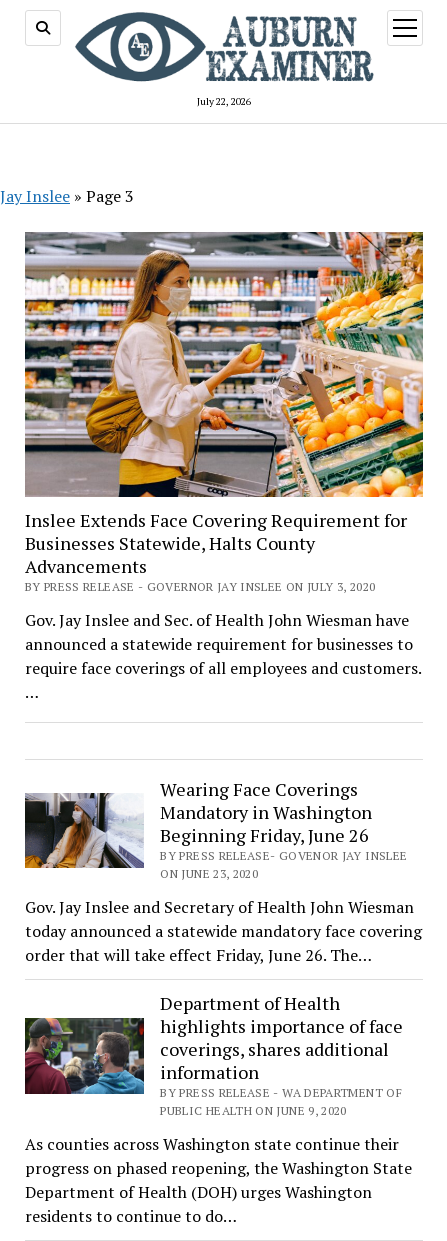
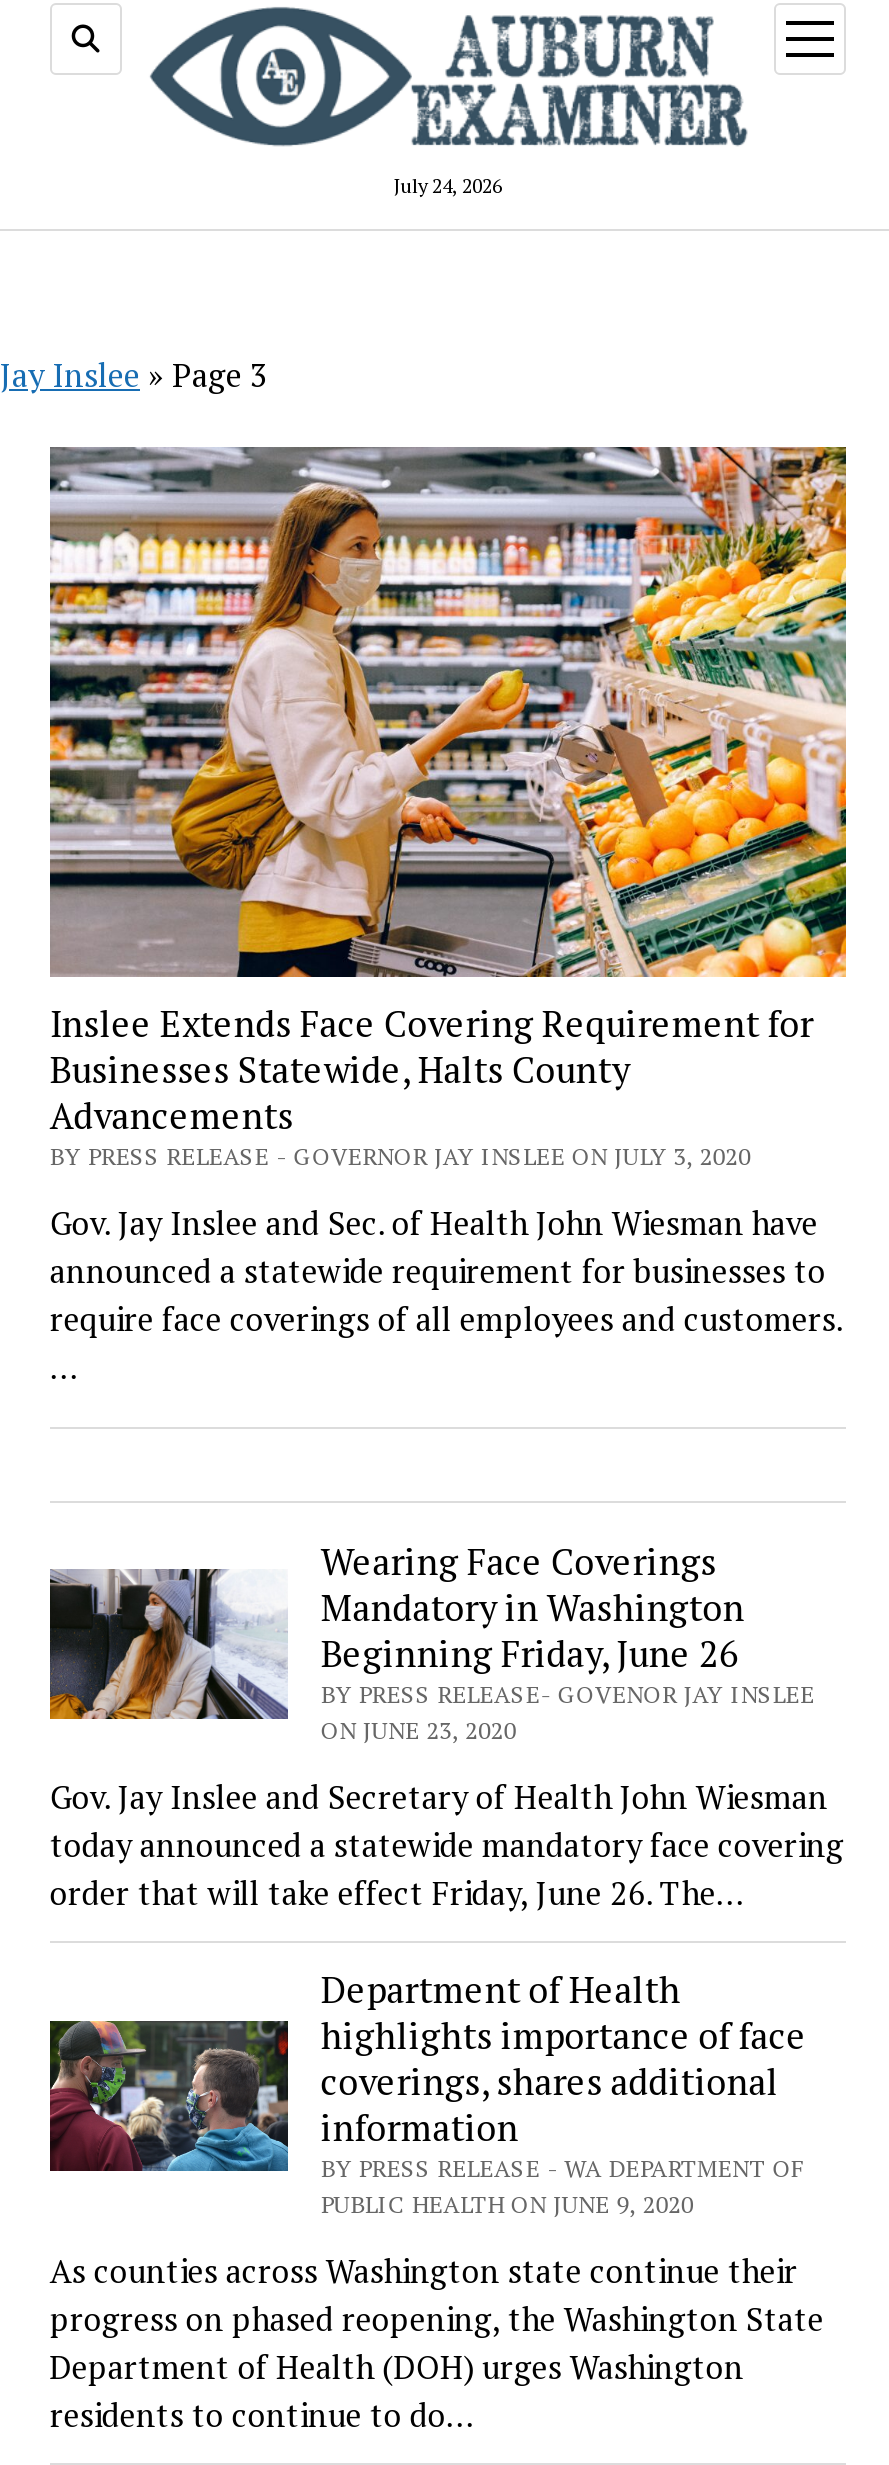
- July 22, 2026
+ July 24, 2026
